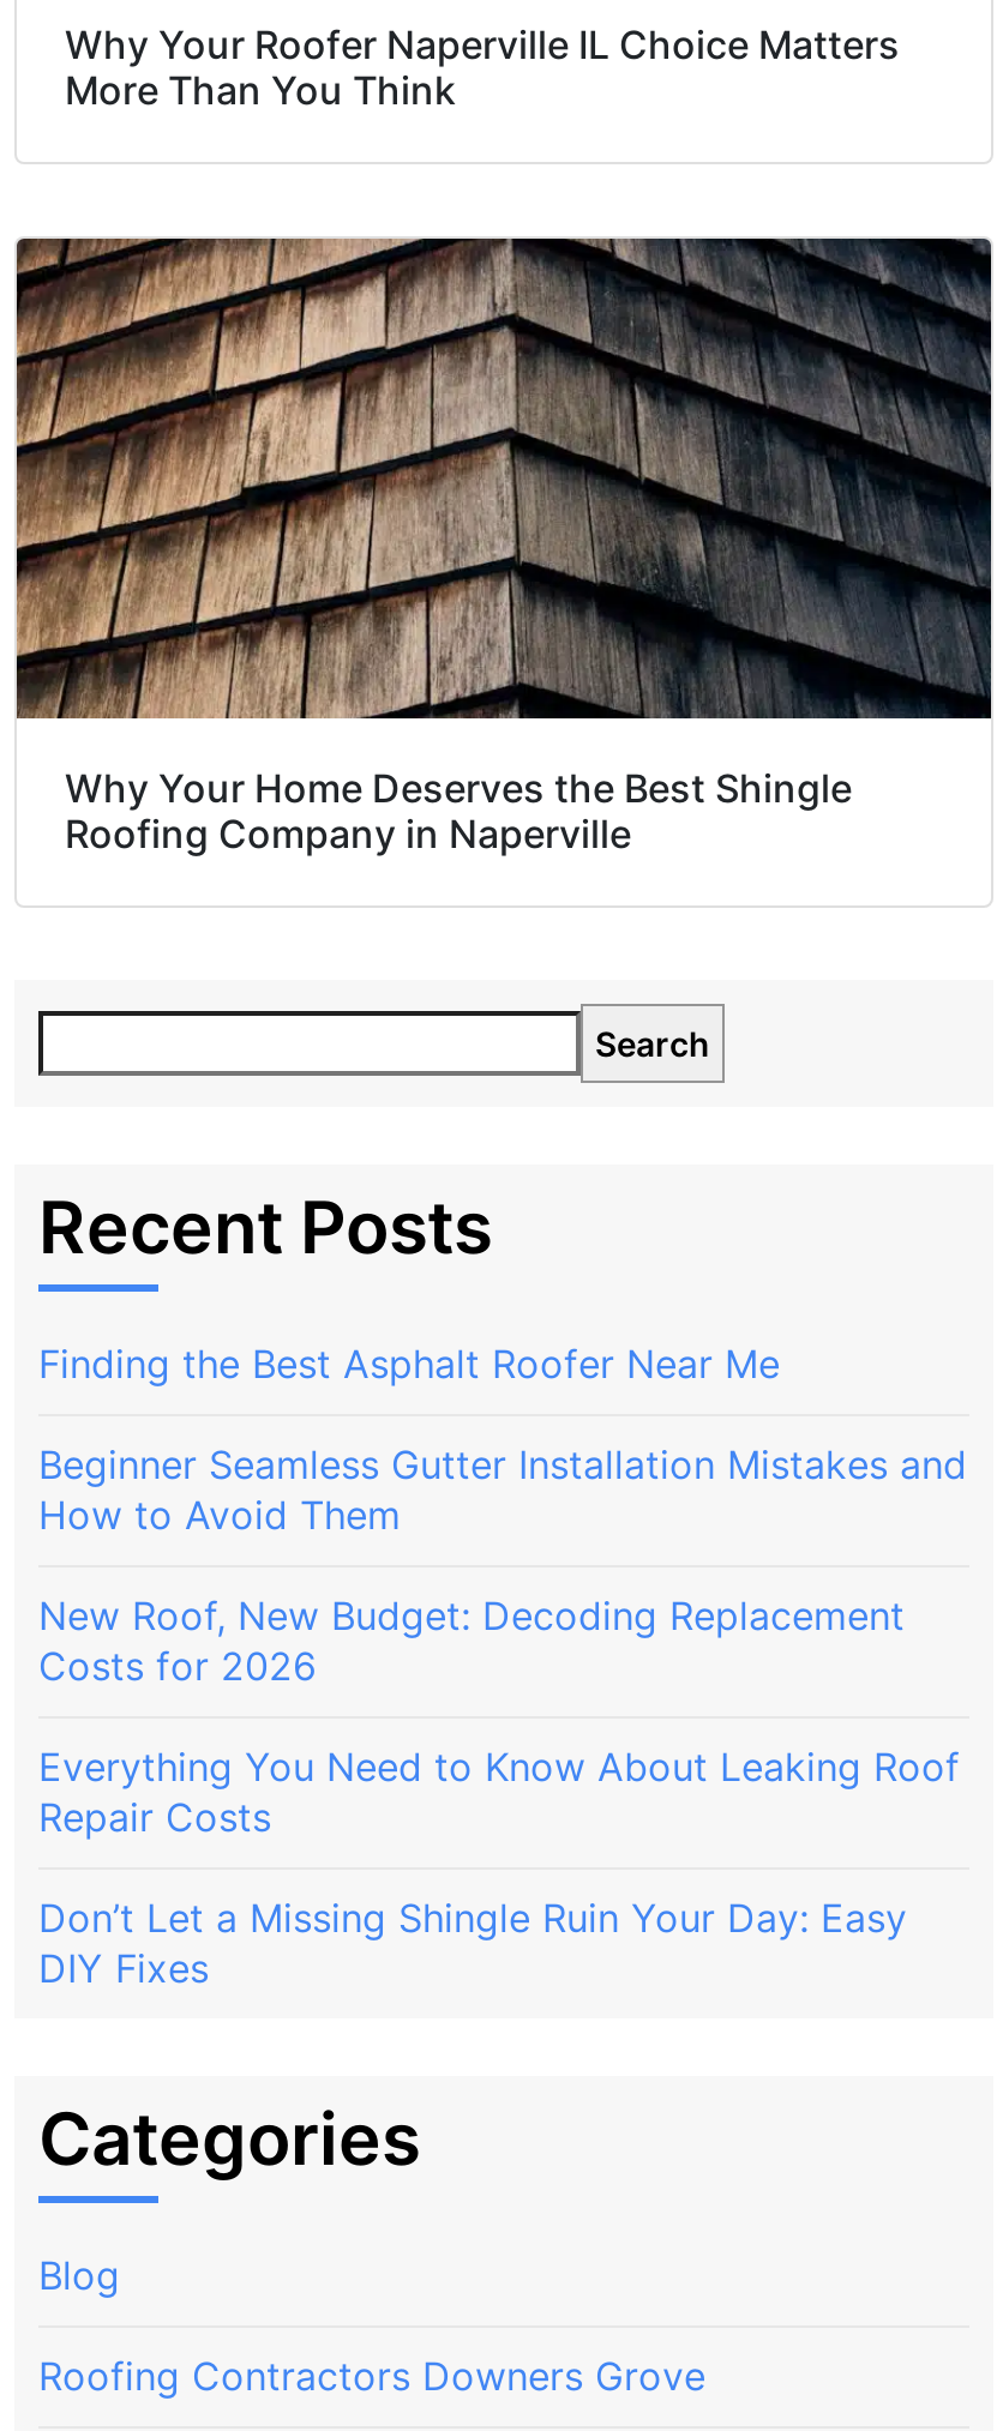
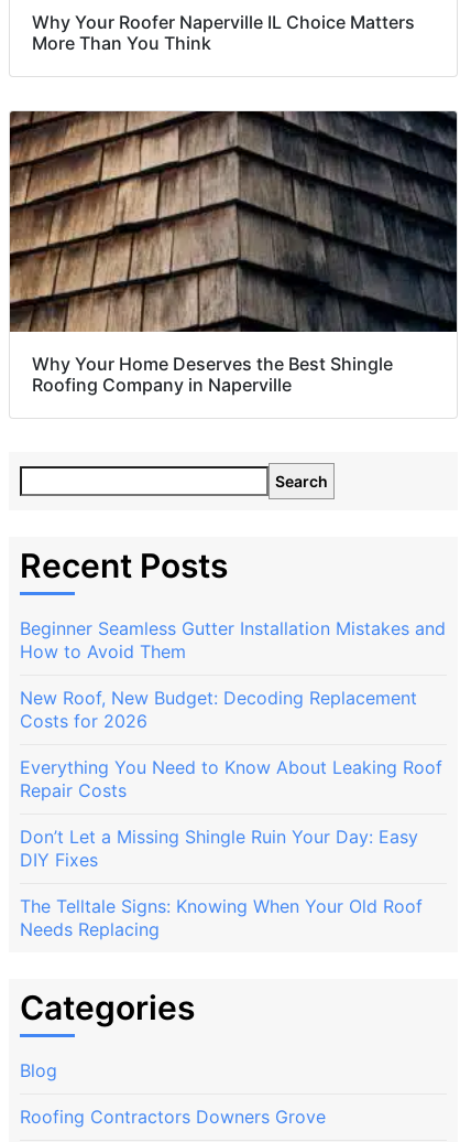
- Finding the Best Asphalt Roofer Near Me

moved up: Beginner Seamless Gutter Installation Mistakes and | How to Avoid Them | New Roof, New Budget: Decoding Replacement | Costs for 2026 | Everything You Need to Know About Leaking Roof | Repair Costs | Don’t Let a Missing Shingle Ruin Your Day: Easy | DIY Fixes

+ The Telltale Signs: Knowing When Your Old Roof
+ Needs Replacing
